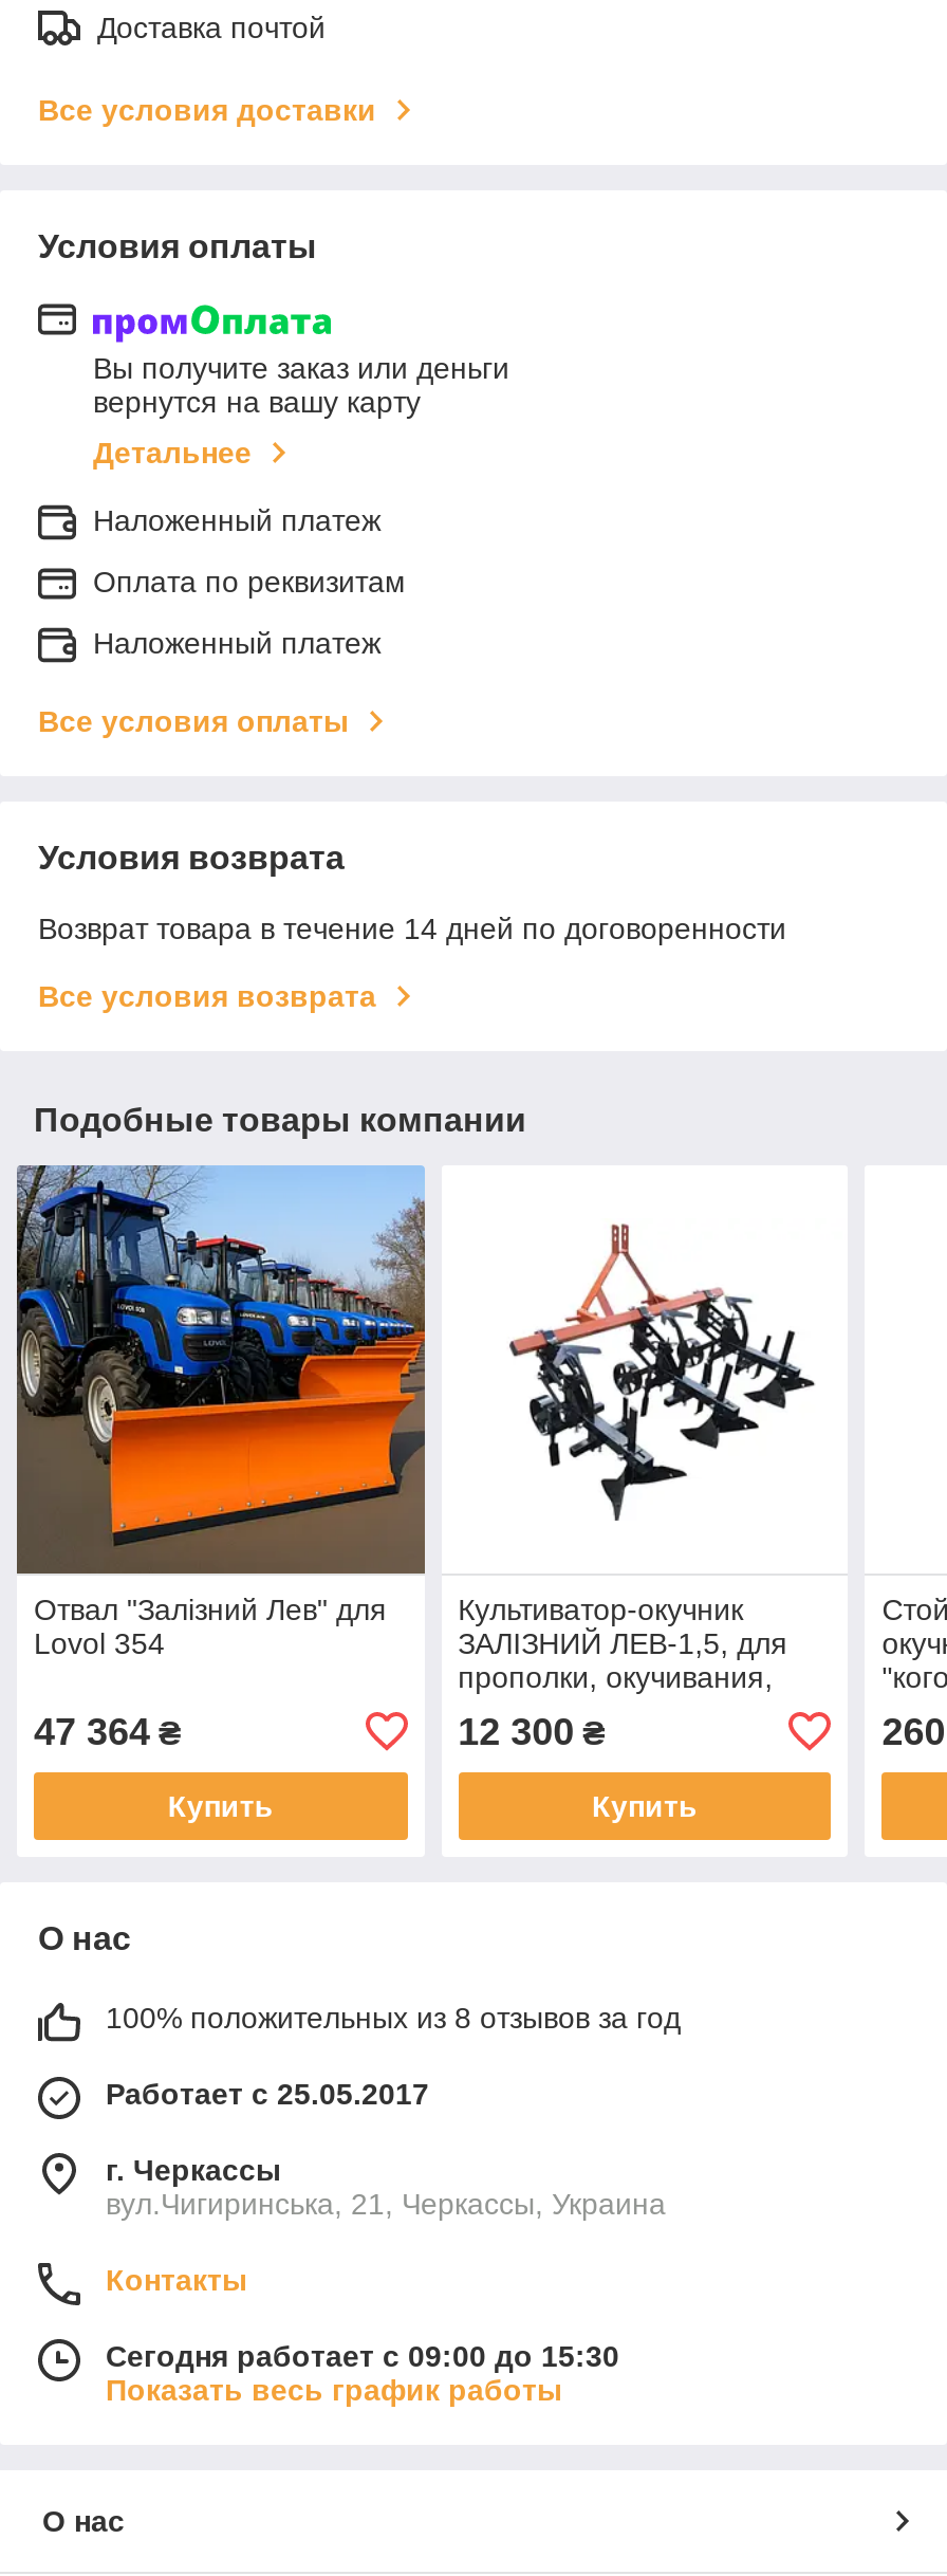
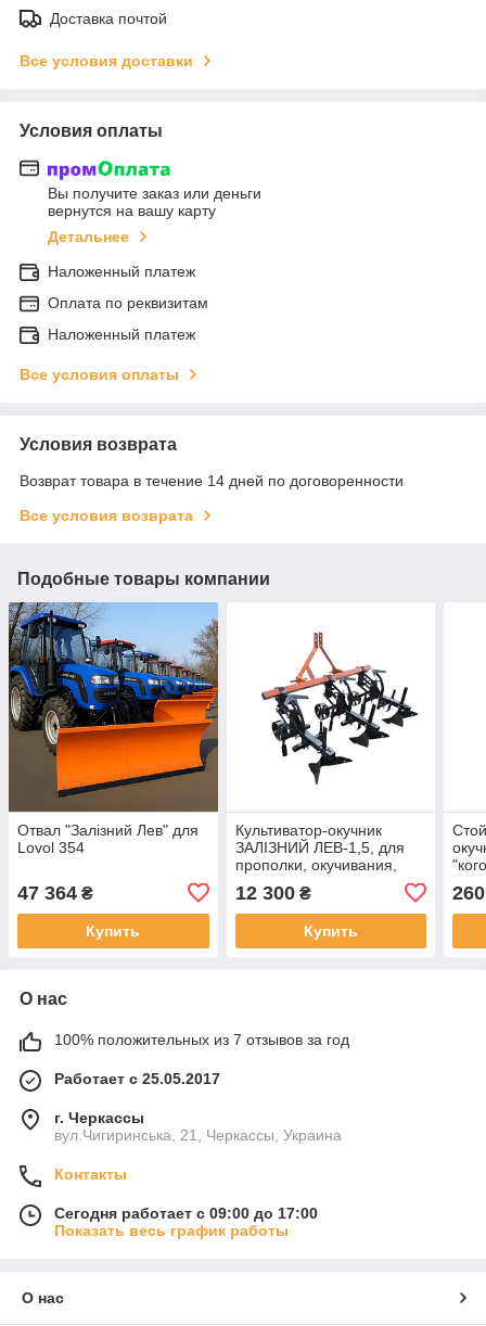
- 100% положительных из 8 отзывов за год
+ 100% положительных из 7 отзывов за год

- Сегодня работает с 09:00 до 15:30
+ Сегодня работает с 09:00 до 17:00
